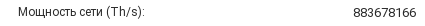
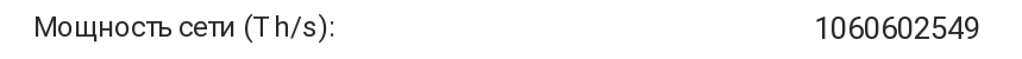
- 883678166
+ 1060602549
